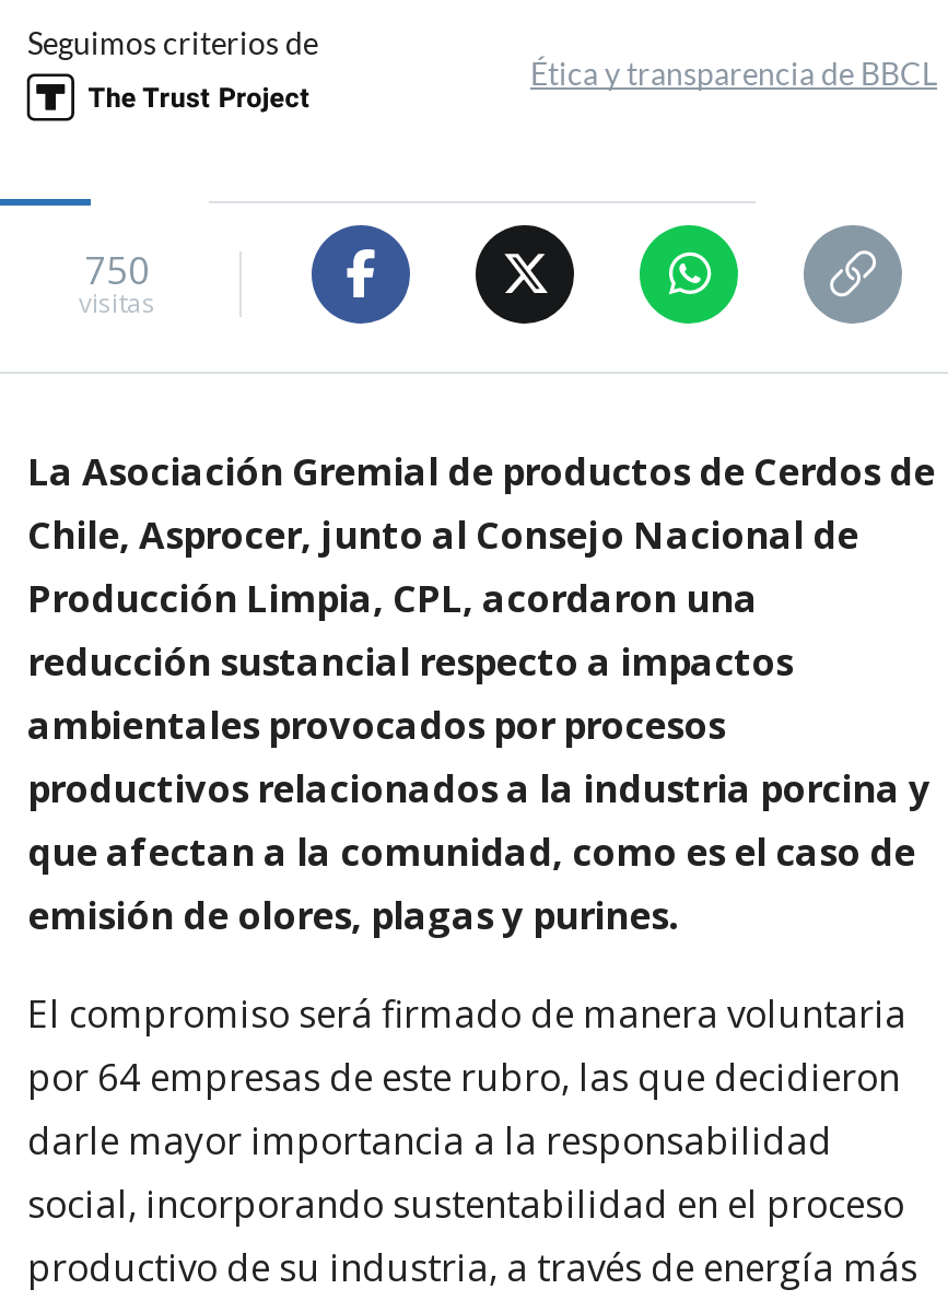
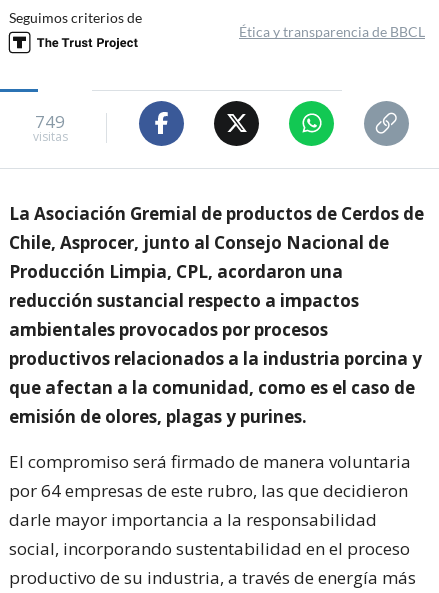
- 750
+ 749
